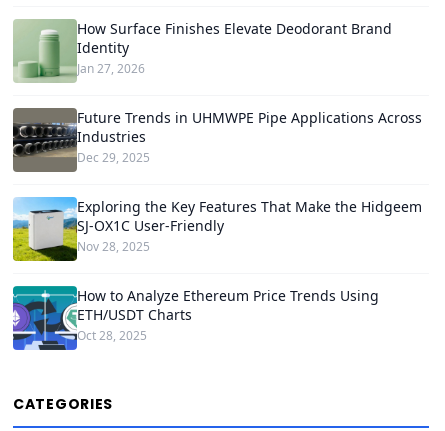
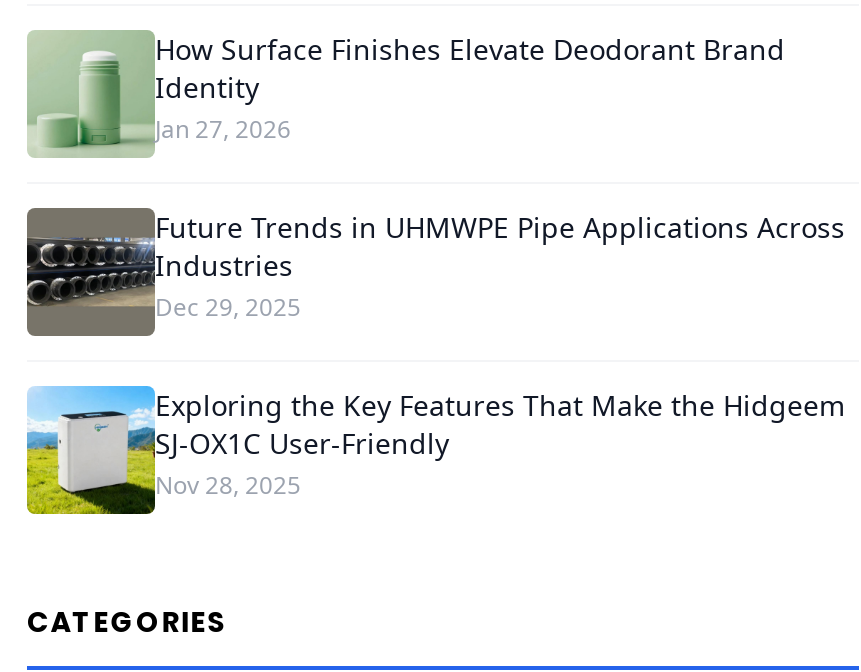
- [image]
- How to Analyze Ethereum Price Trends Using
- ETH/USDT Charts
- Oct 28, 2025
